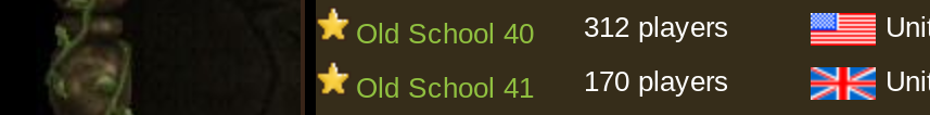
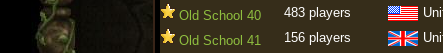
- Old School 40 312 players
+ Old School 40 483 players

- Old School 41 170 players
+ Old School 41 156 players
